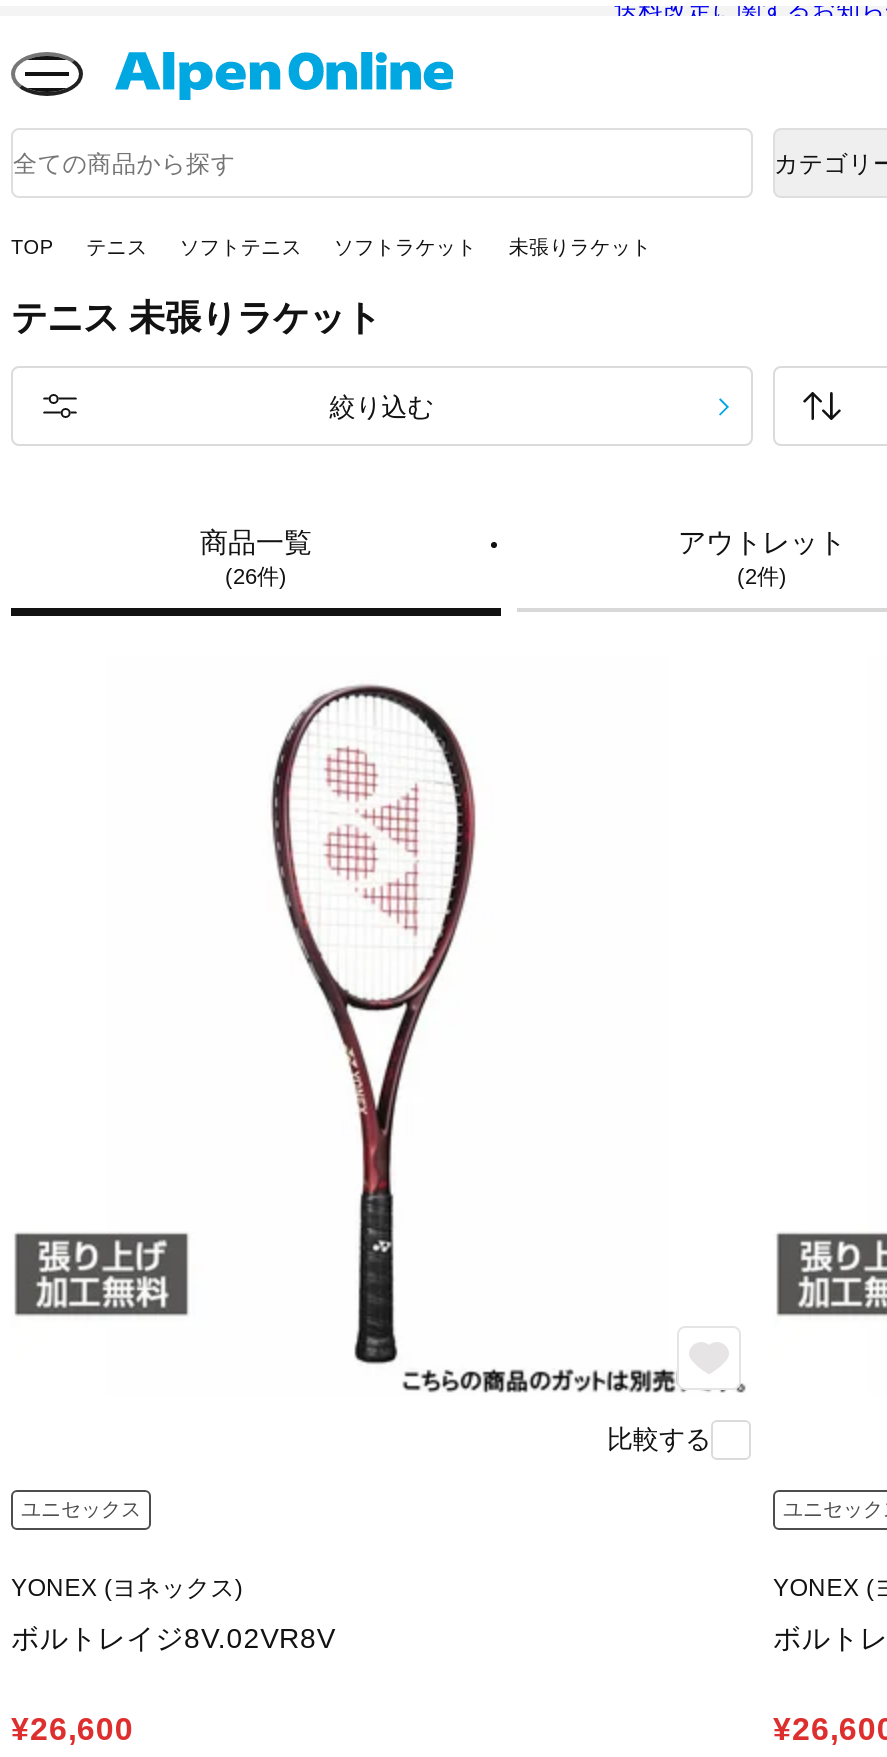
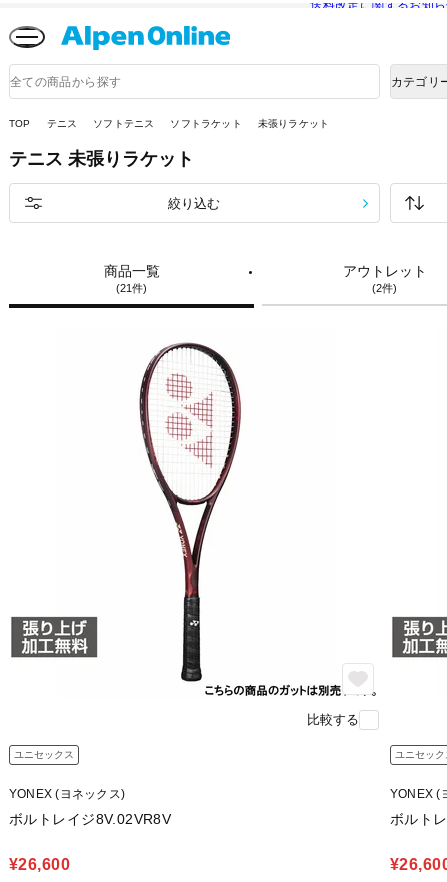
- (26件)
+ (21件)
